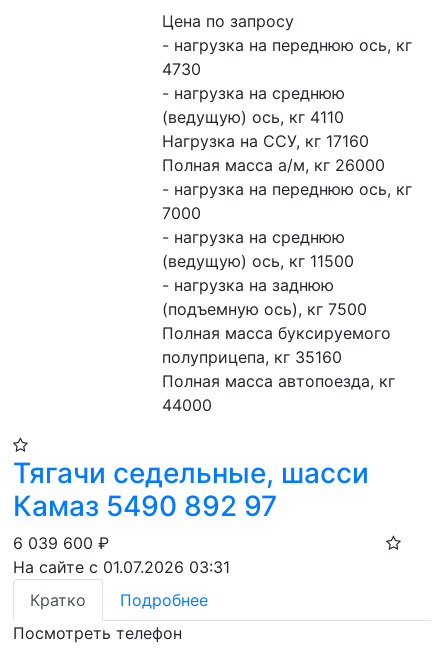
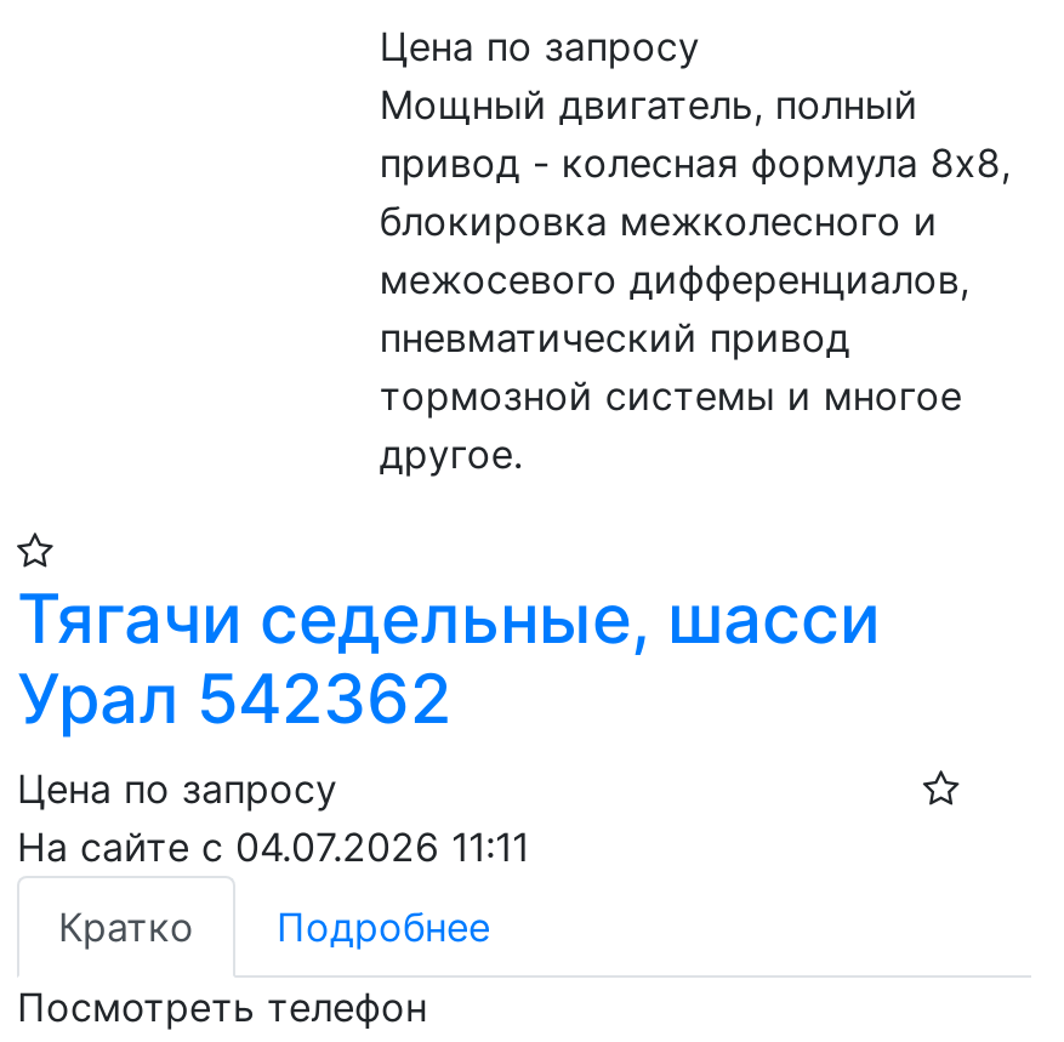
- - нагрузка на переднюю ось, кг
- 4730
- - нагрузка на среднюю
- (ведущую) ось, кг 4110
- Нагрузка на ССУ, кг 17160
- Полная масса а/м, кг 26000
- - нагрузка на переднюю ось, кг
- 7000
- - нагрузка на среднюю
- (ведущую) ось, кг 11500
- - нагрузка на заднюю
- (подъемную ось), кг 7500
- Полная масса буксируемого
- полуприцепа, кг 35160
- Полная масса автопоезда, кг
- 44000
+ Мощный двигатель, полный
+ привод - колесная формула 8х8,
+ блокировка межколесного и
+ межосевого дифференциалов,
+ пневматический привод
+ тормозной системы и многое
+ другое.

- Камаз 5490 892 97
- 6 039 600 ₽
- На сайте с 01.07.2026 03:31
+ Урал 542362
+ Цена по запросу
+ На сайте с 04.07.2026 11:11
